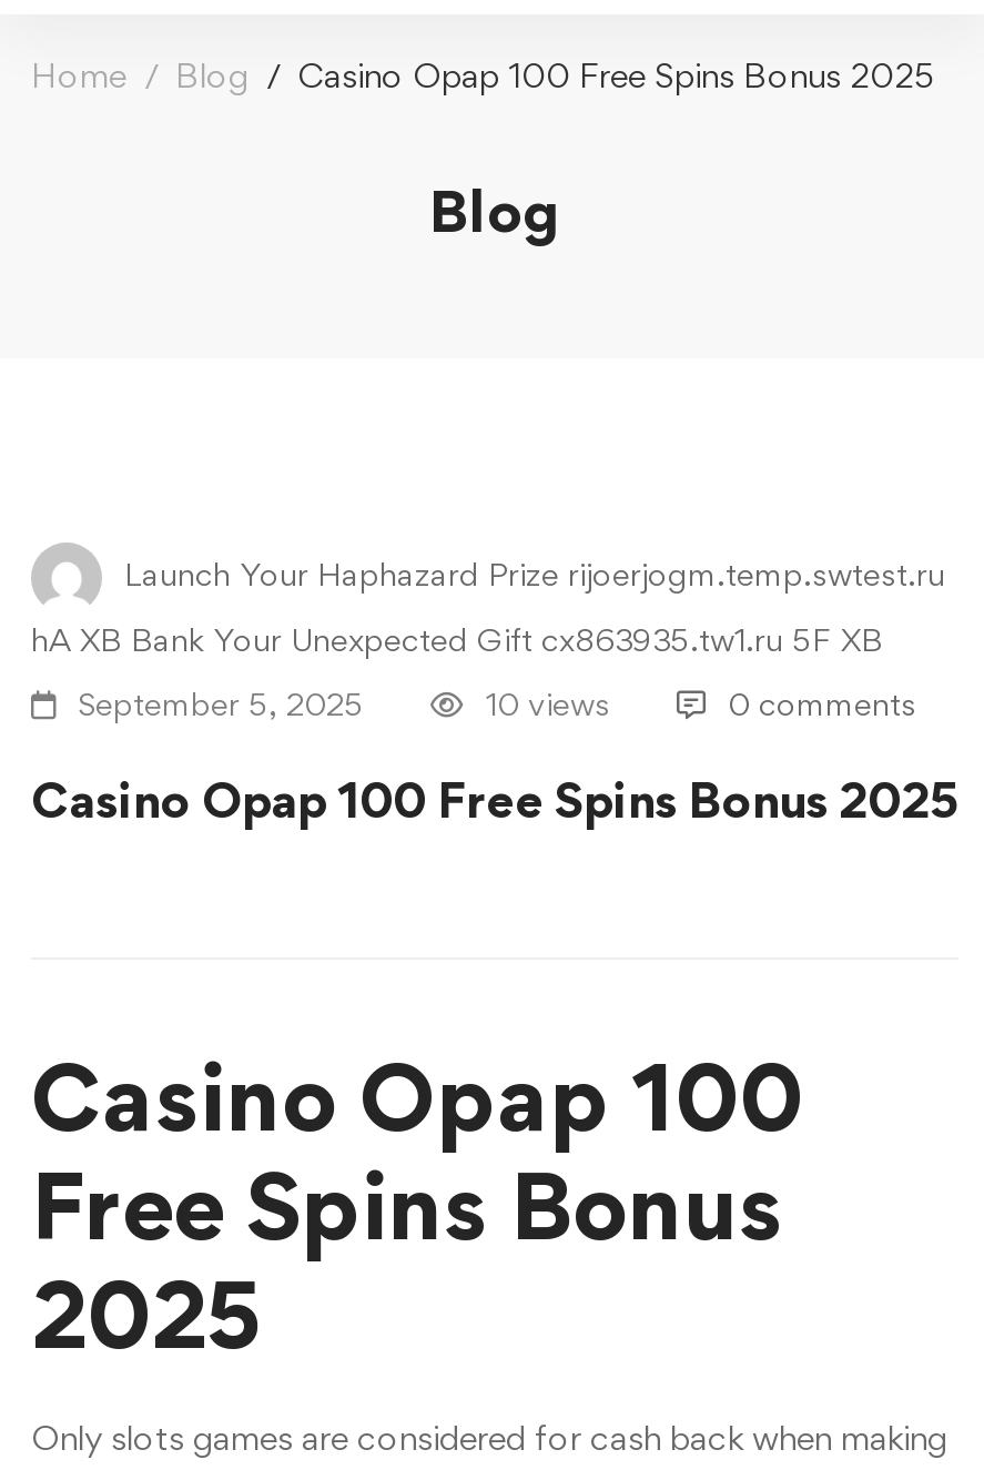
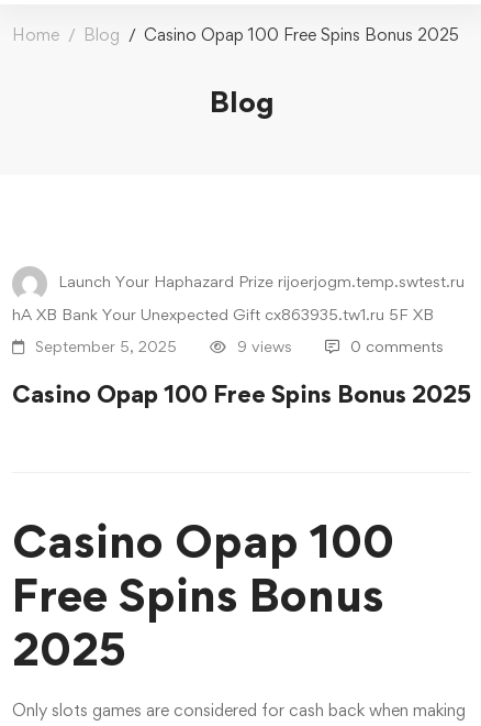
- 10 views
+ 9 views
